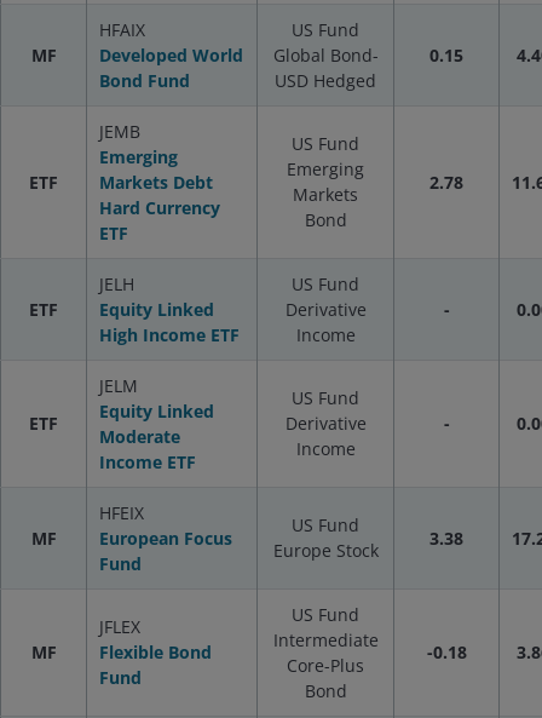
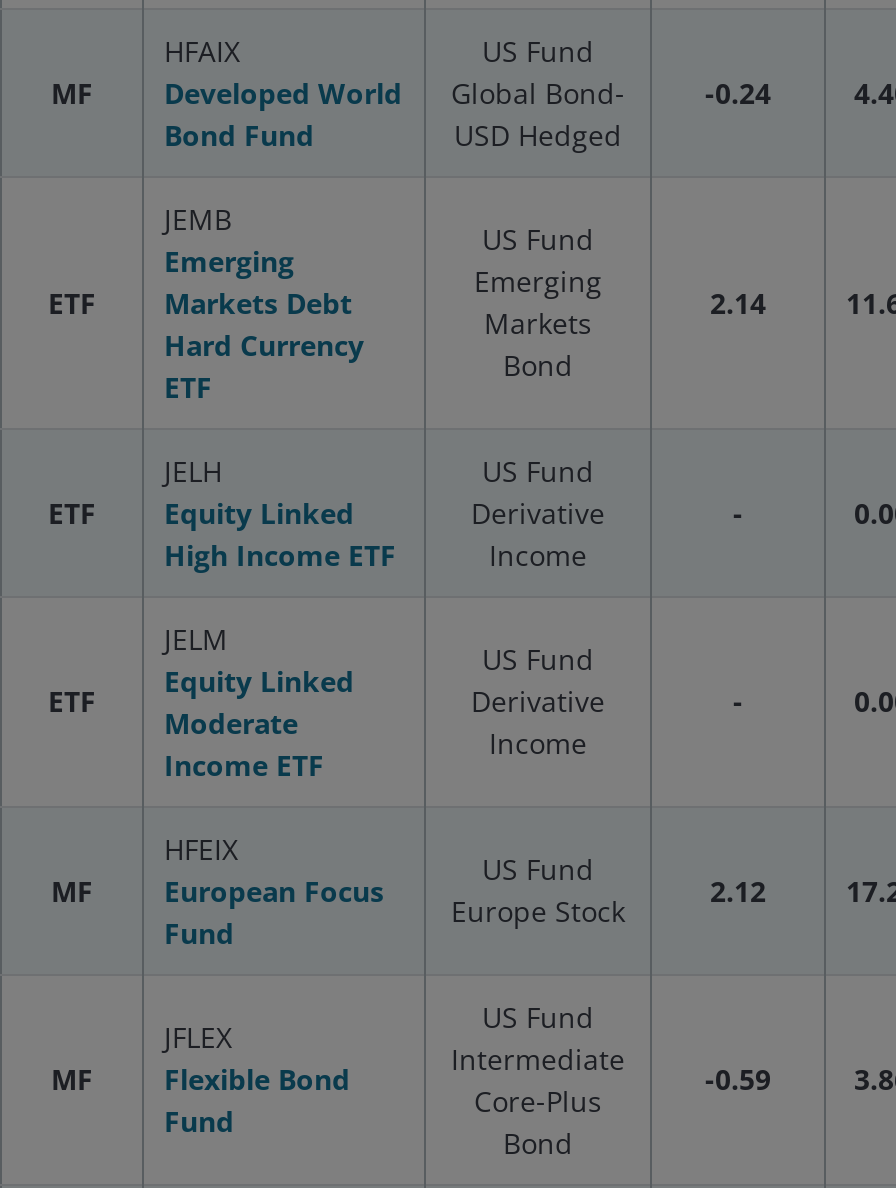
- 0.15
+ -0.24

- 2.78
+ 2.14

- 3.38
+ 2.12

- -0.18
+ -0.59
